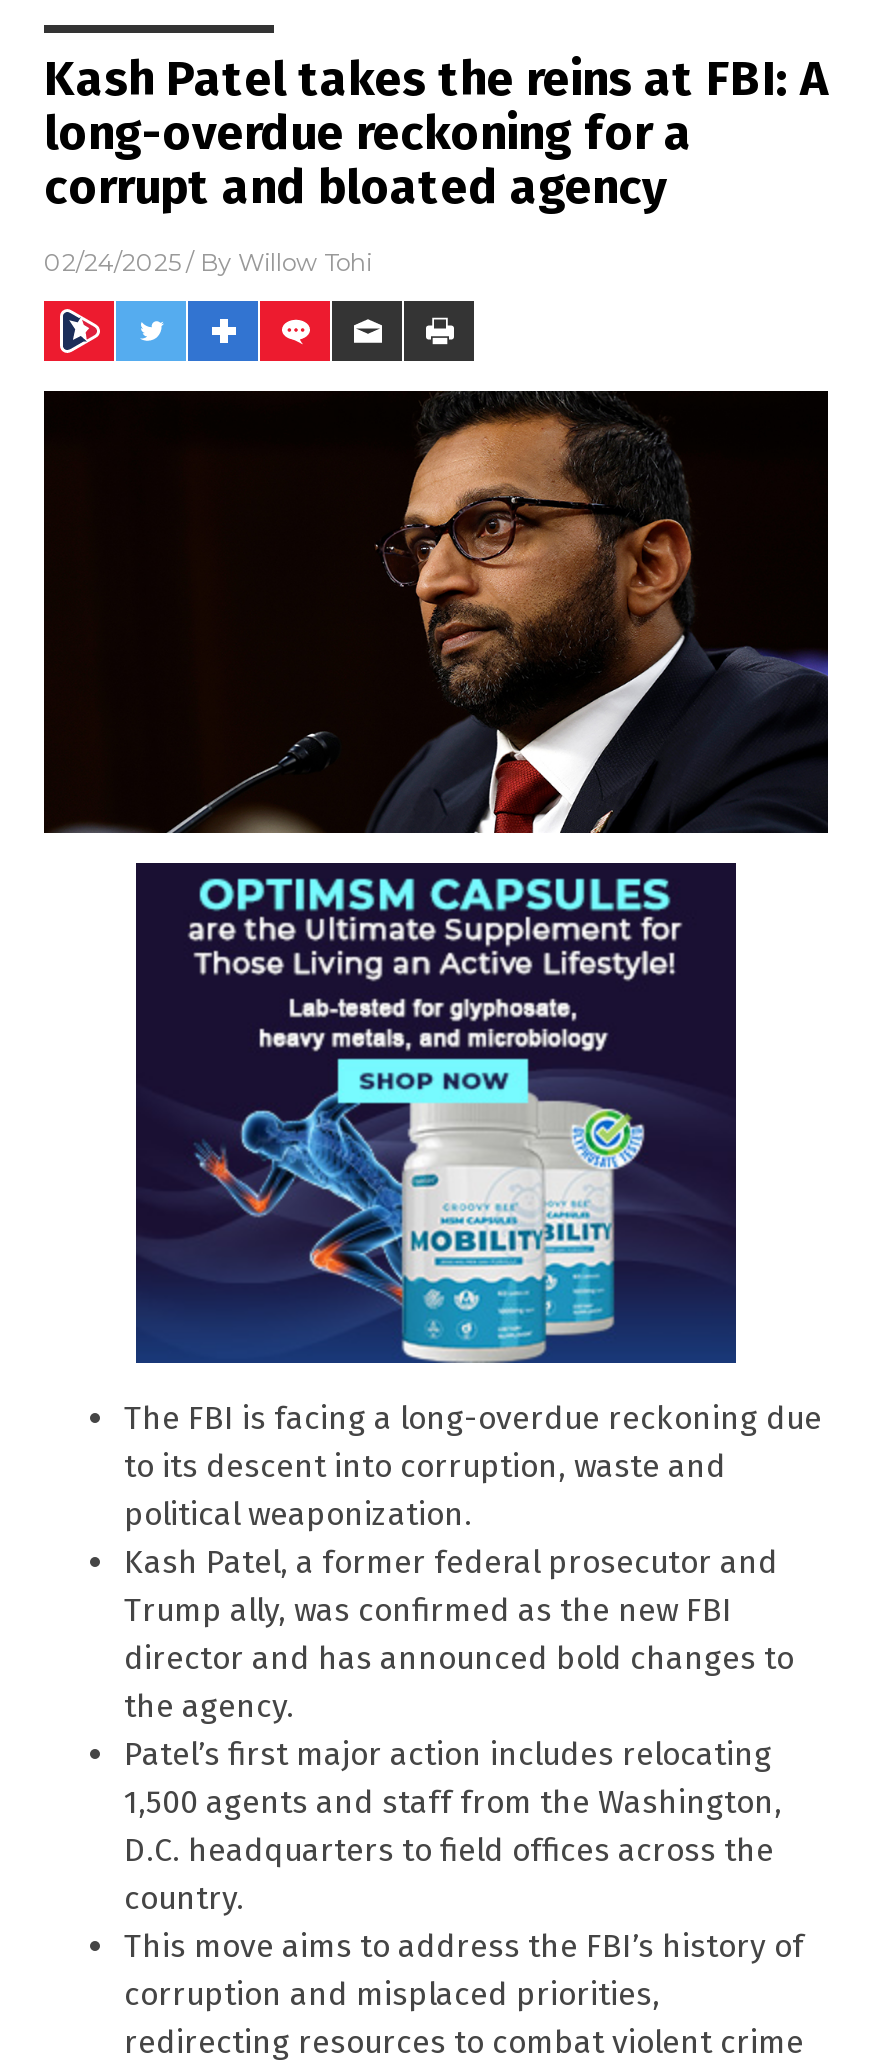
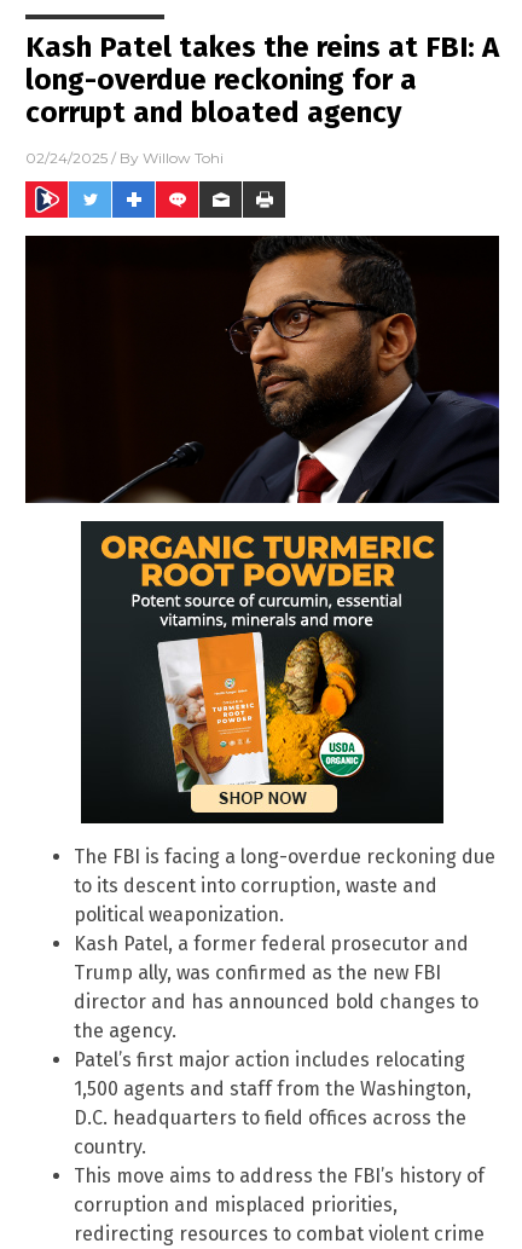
- [image]
+ [image]
